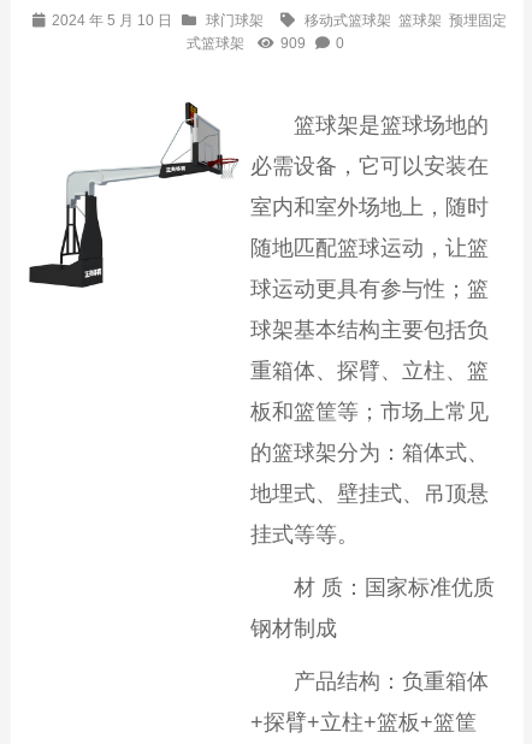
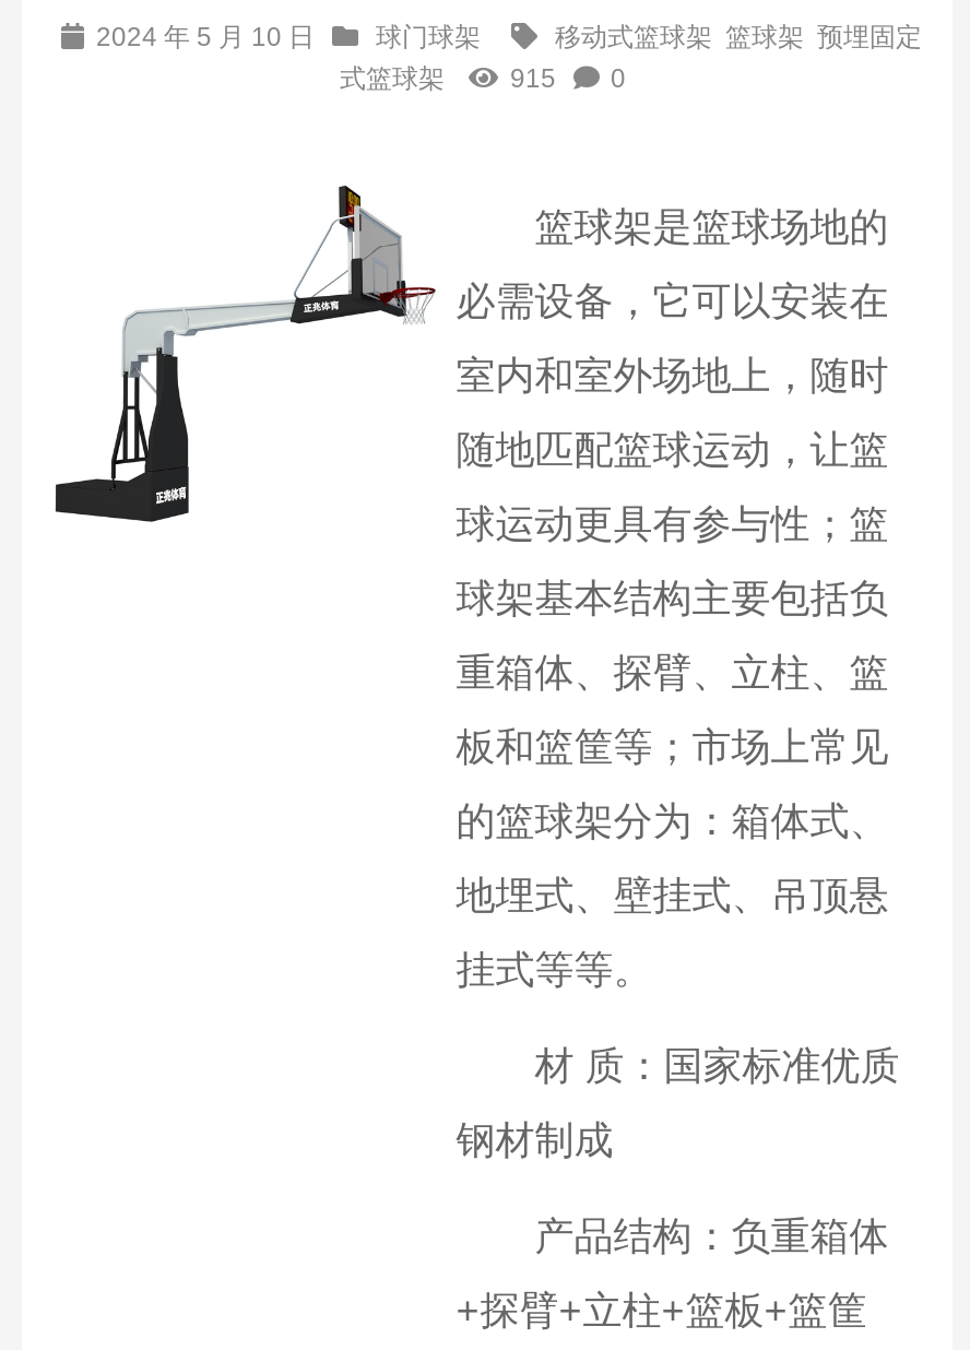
- 909 0
+ 915 0
